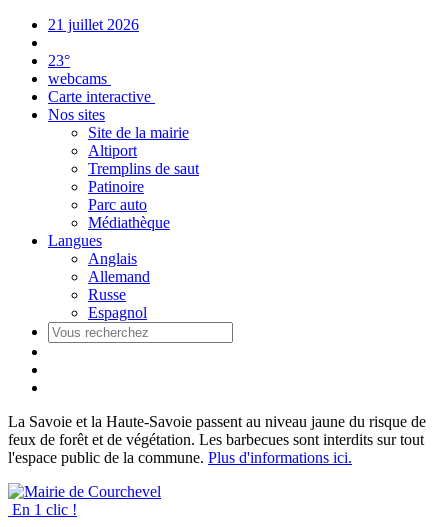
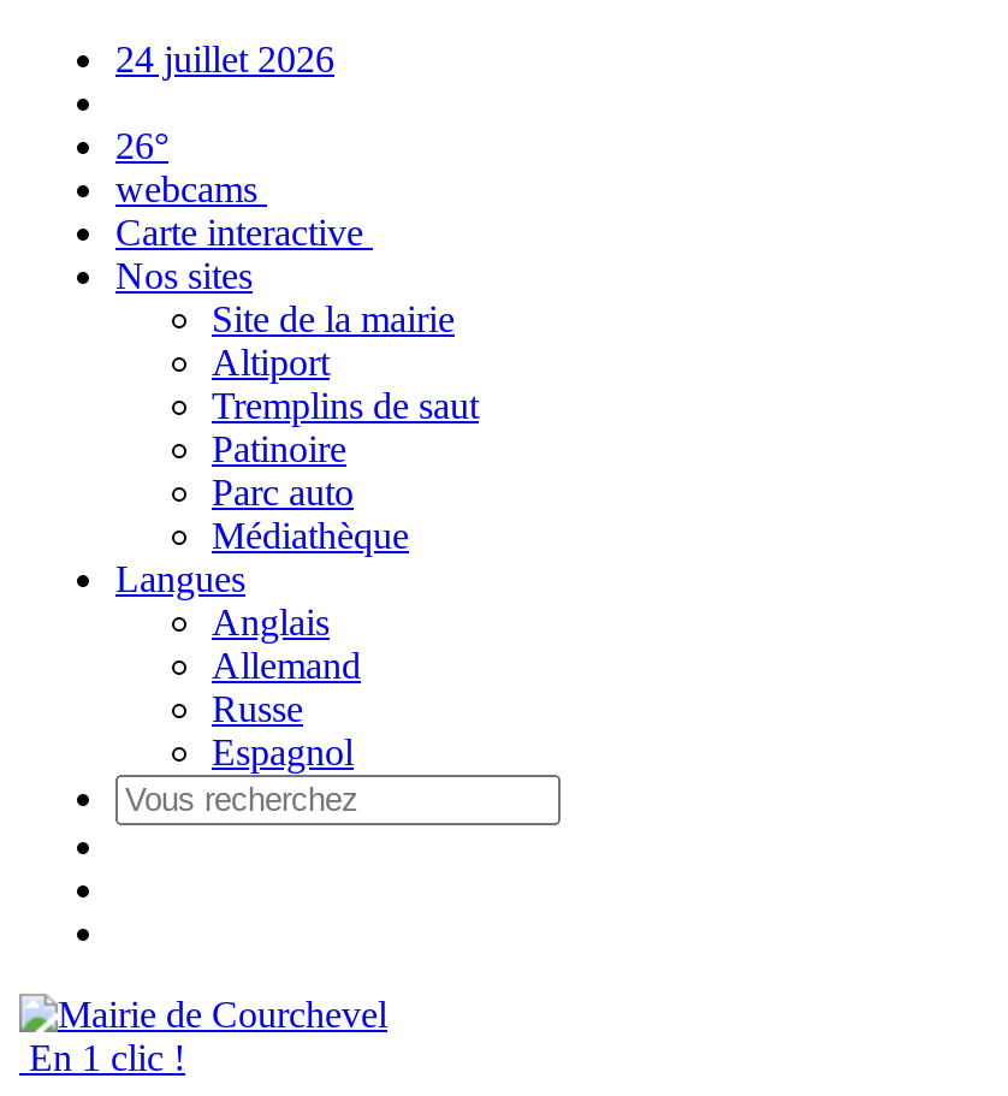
- 21 juillet 2026
+ 24 juillet 2026

- 23°
+ 26°

- La Savoie et la Haute-Savoie passent au niveau jaune du risque de
- feux de forêt et de végétation. Les barbecues sont interdits sur tout
- l'espace public de la commune. Plus d'informations ici.
